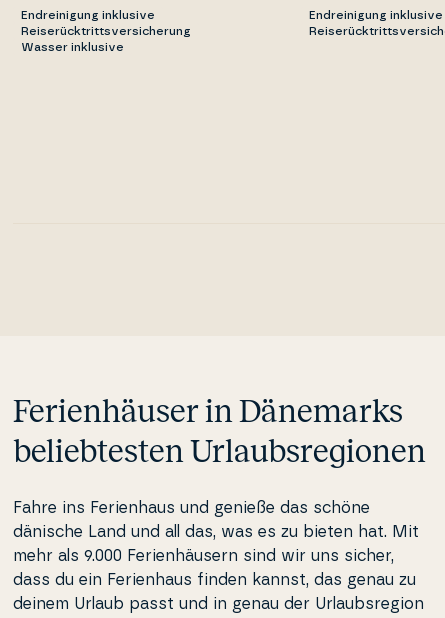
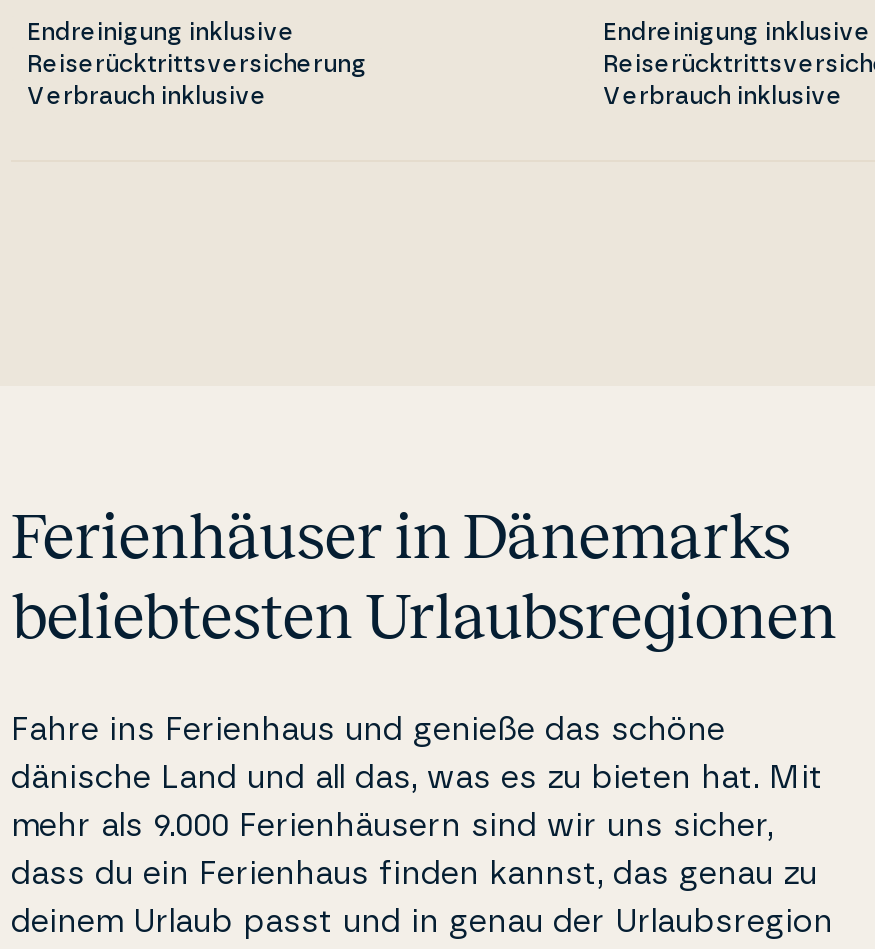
- Wasser inklusive
+ Verbrauch inklusive

+ Verbrauch inklusive
